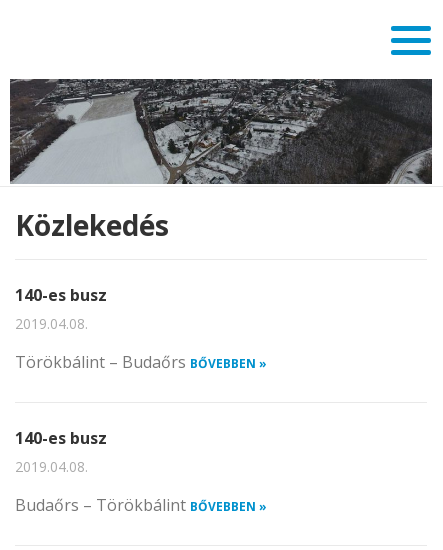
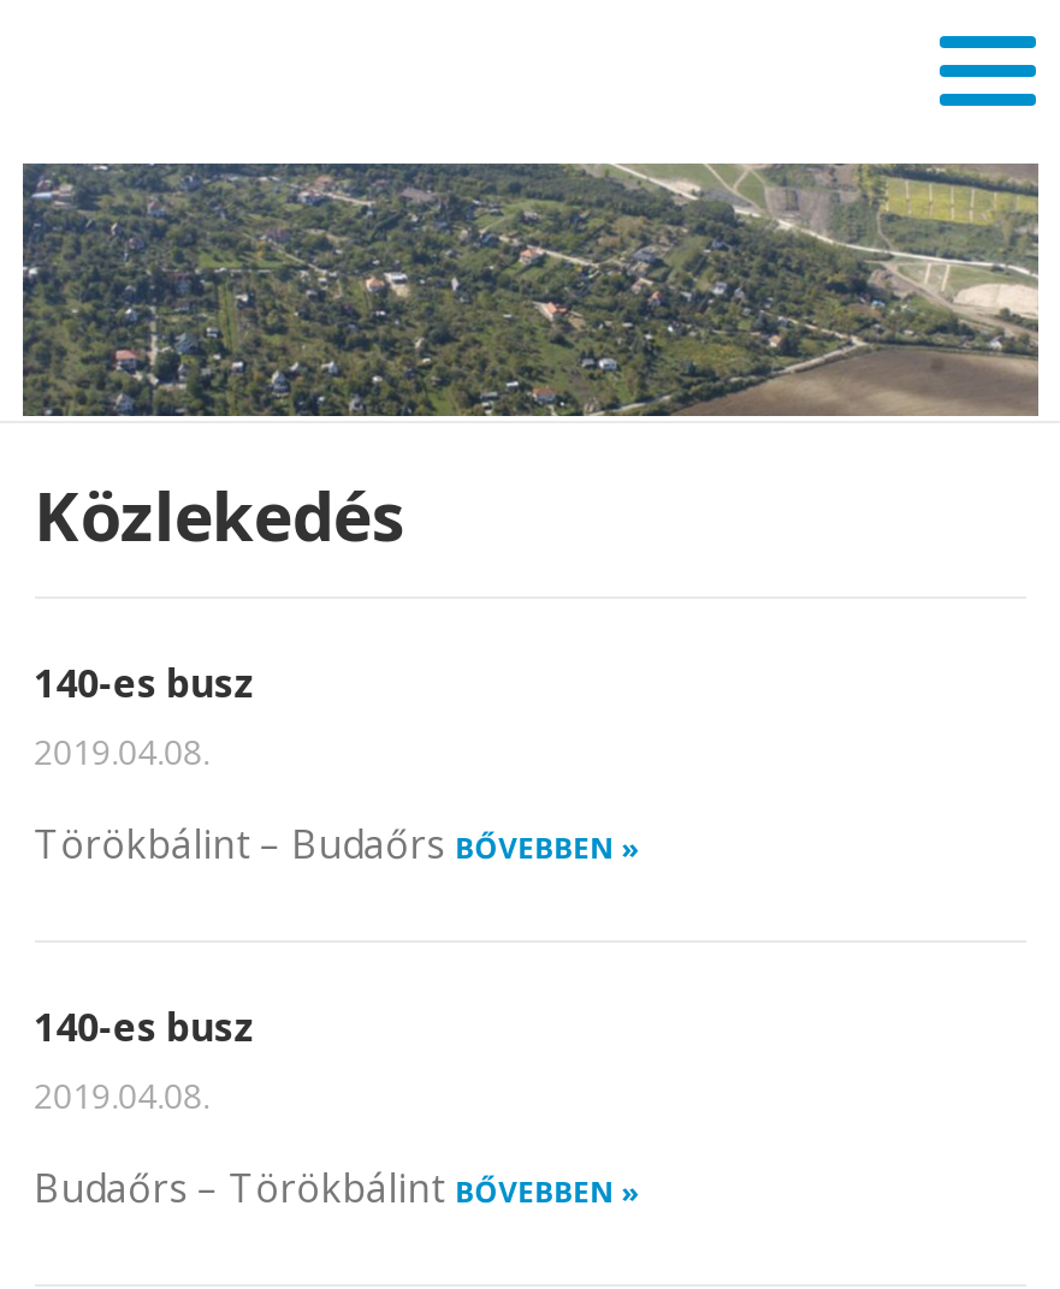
- [image]
+ [image]
